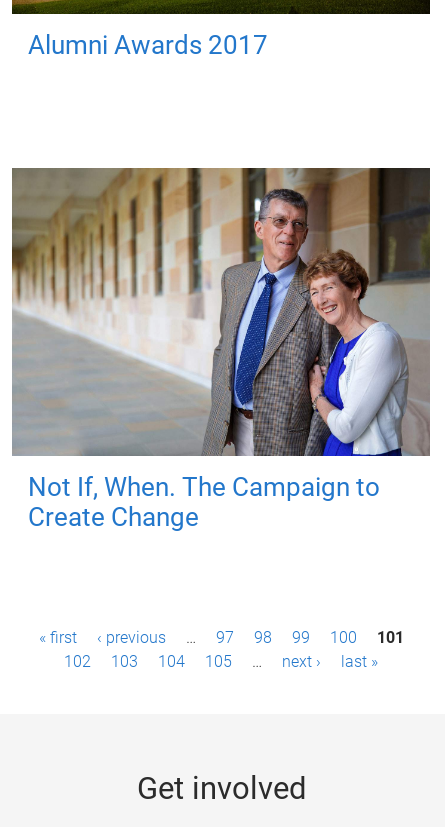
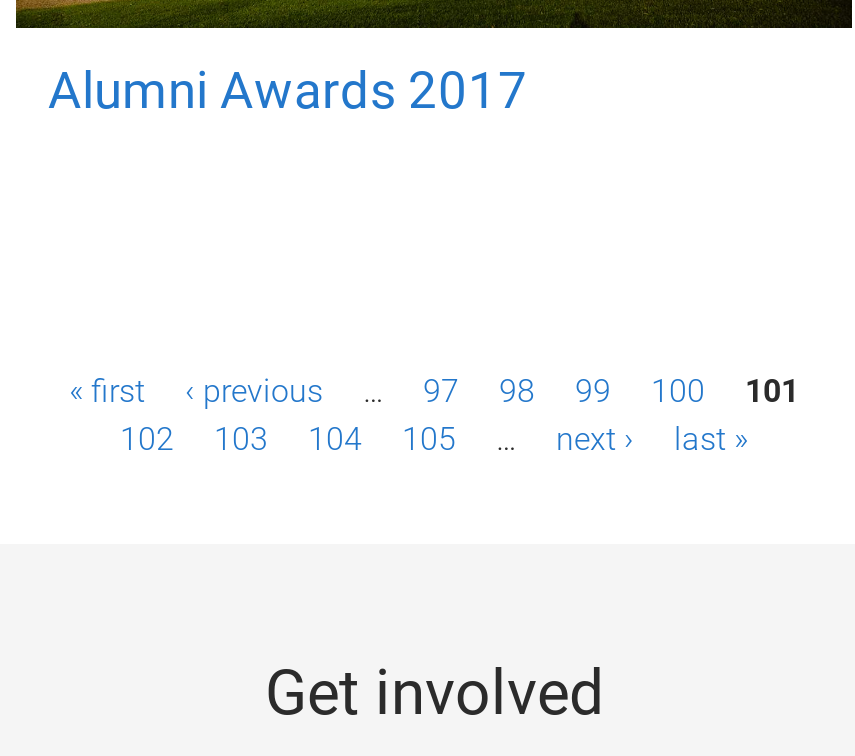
- [image]
- Not If, When. The Campaign to
- Create Change
